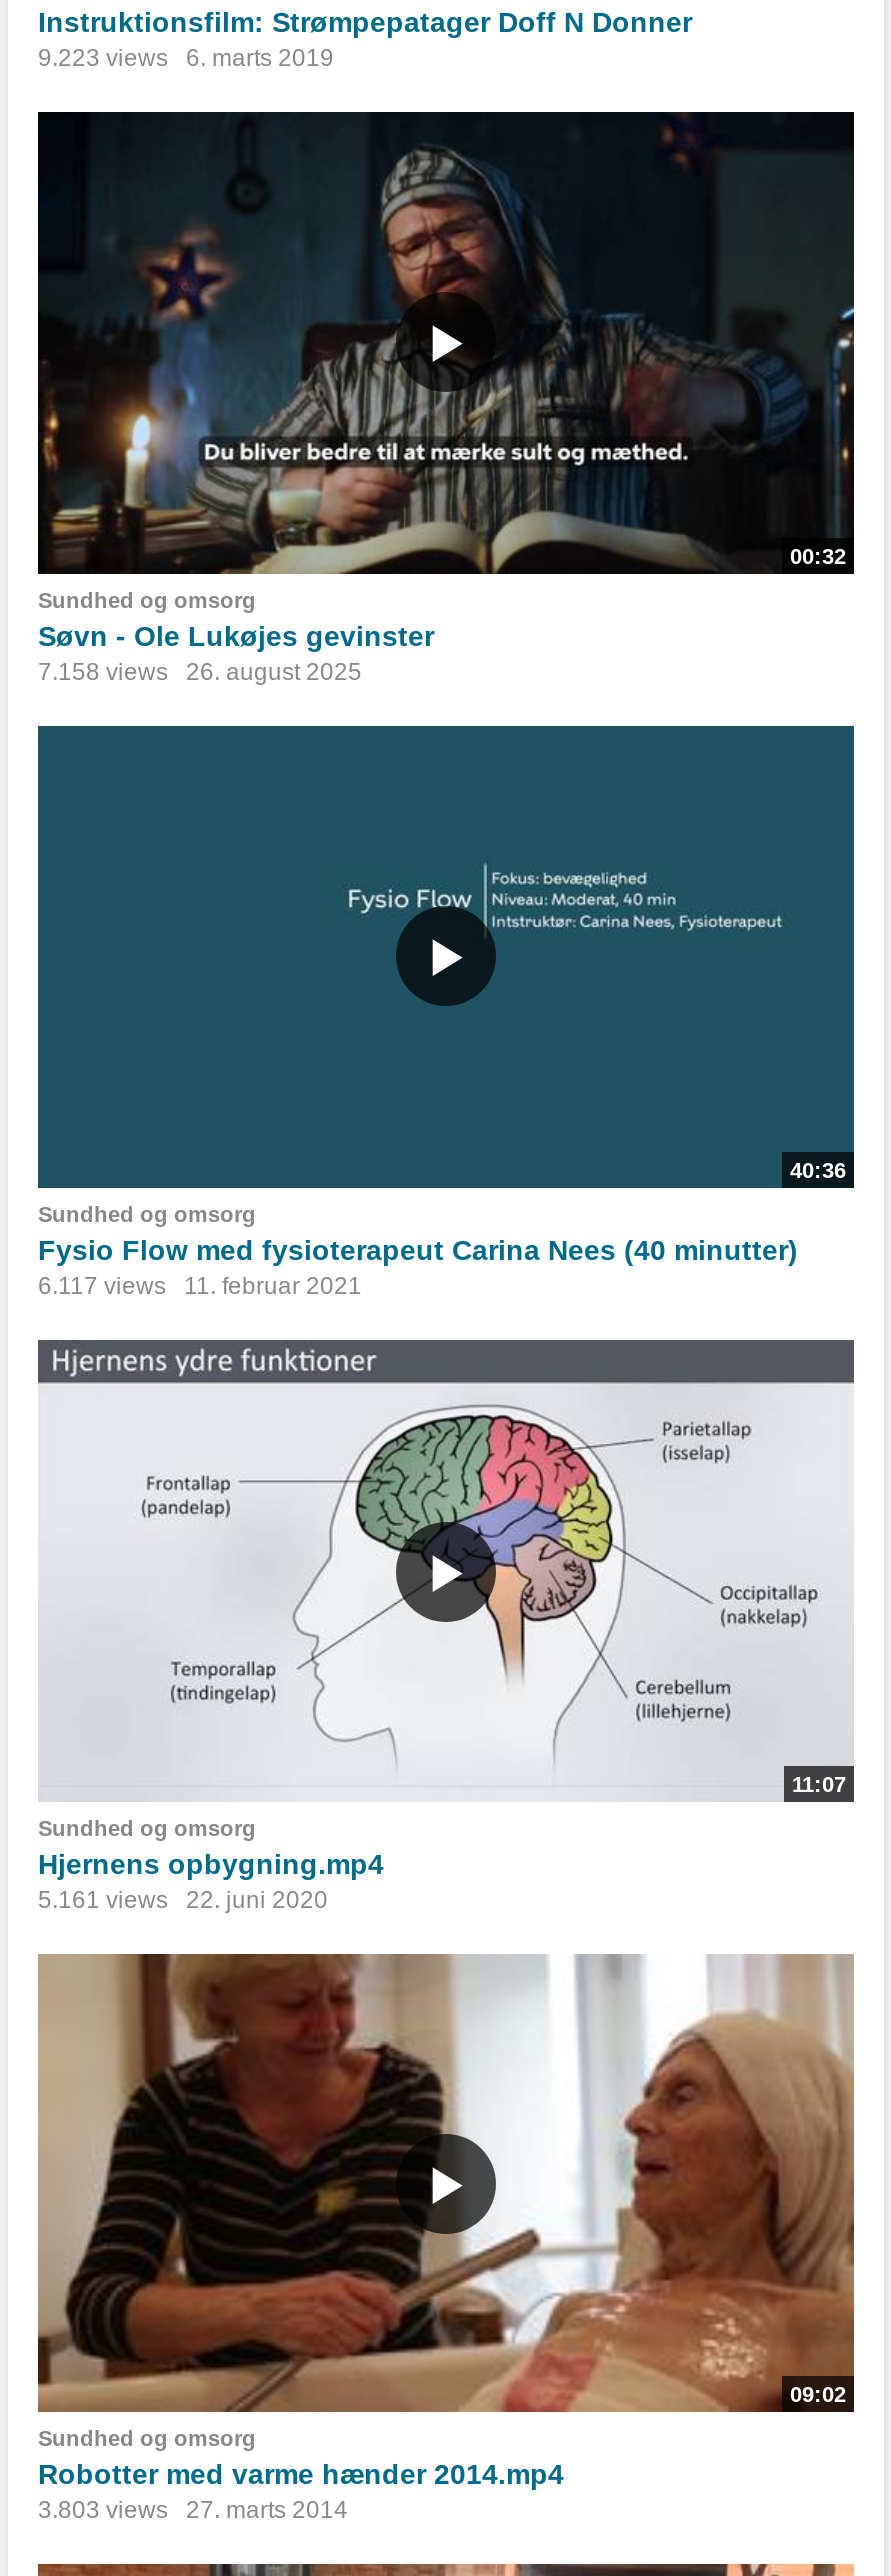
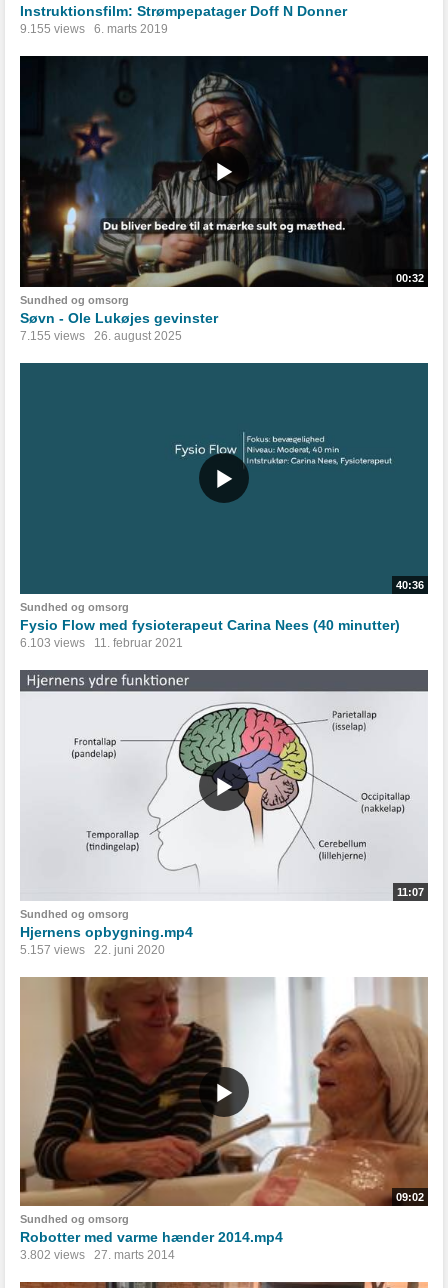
- 9.223 views 6. marts 2019
+ 9.155 views 6. marts 2019

- 7.158 views 26. august 2025
+ 7.155 views 26. august 2025

- 6.117 views 11. februar 2021
+ 6.103 views 11. februar 2021

- 5.161 views 22. juni 2020
+ 5.157 views 22. juni 2020

- 3.803 views 27. marts 2014
+ 3.802 views 27. marts 2014
